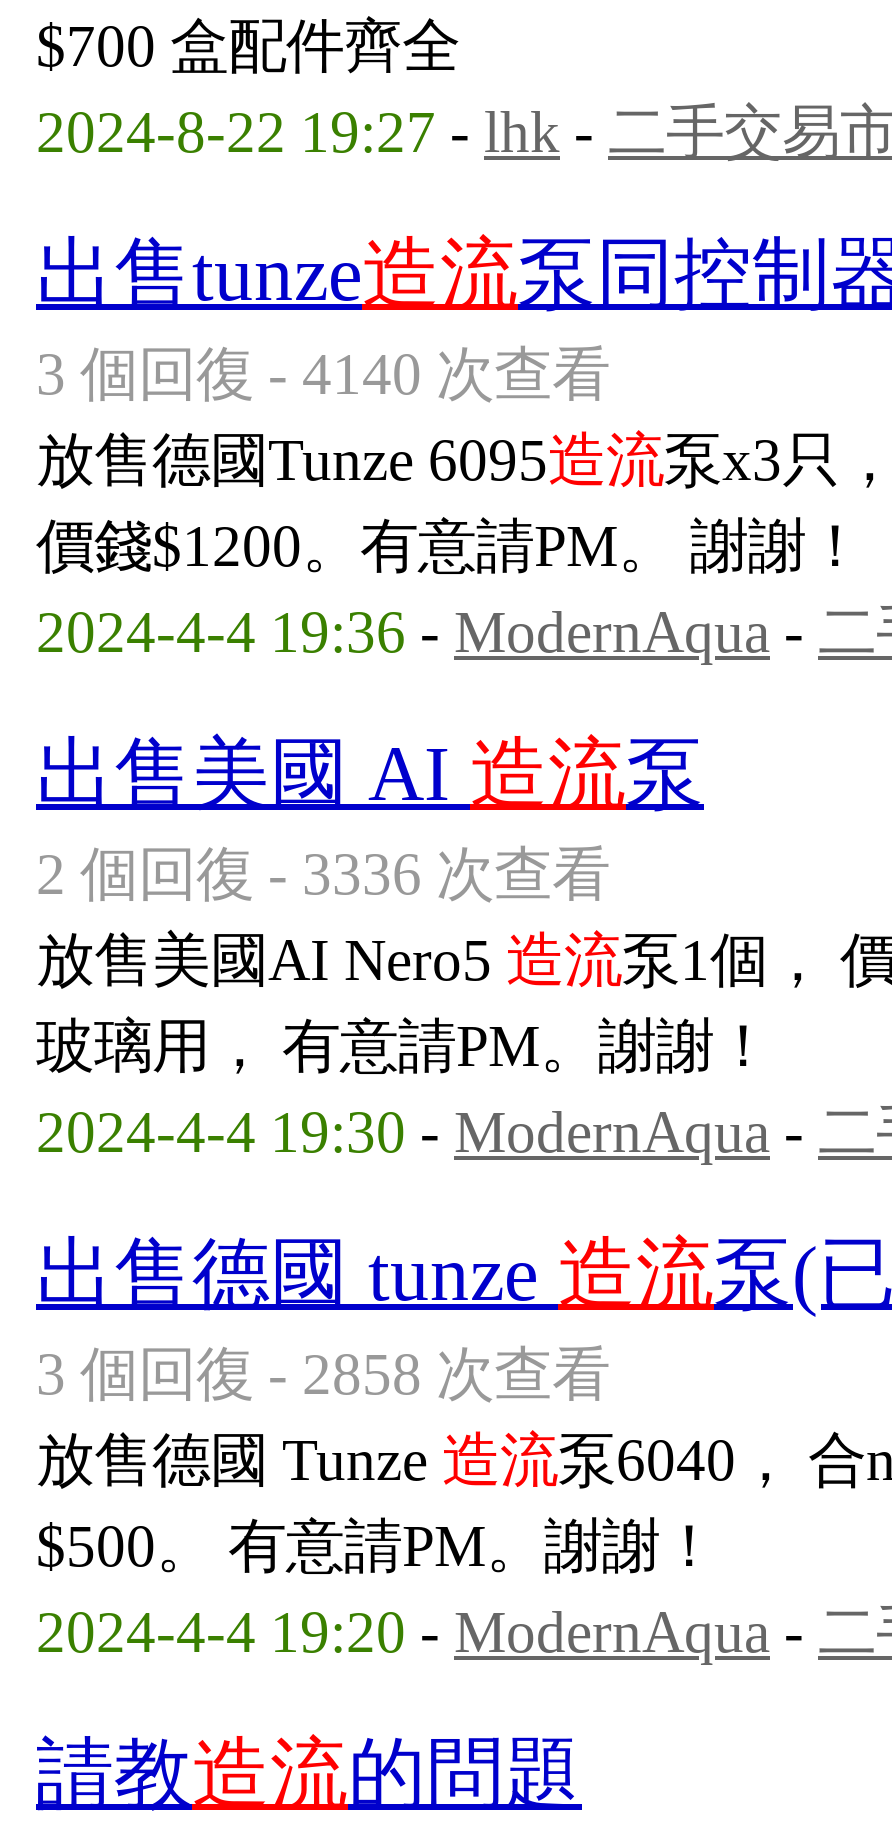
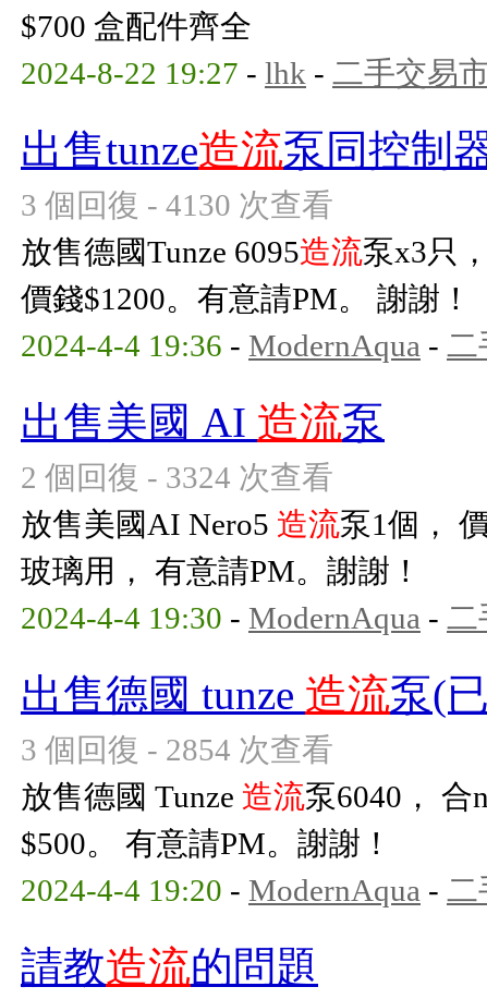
- 3 個回復 - 4140 次查看
+ 3 個回復 - 4130 次查看

- 2 個回復 - 3336 次查看
+ 2 個回復 - 3324 次查看

- 3 個回復 - 2858 次查看
+ 3 個回復 - 2854 次查看
